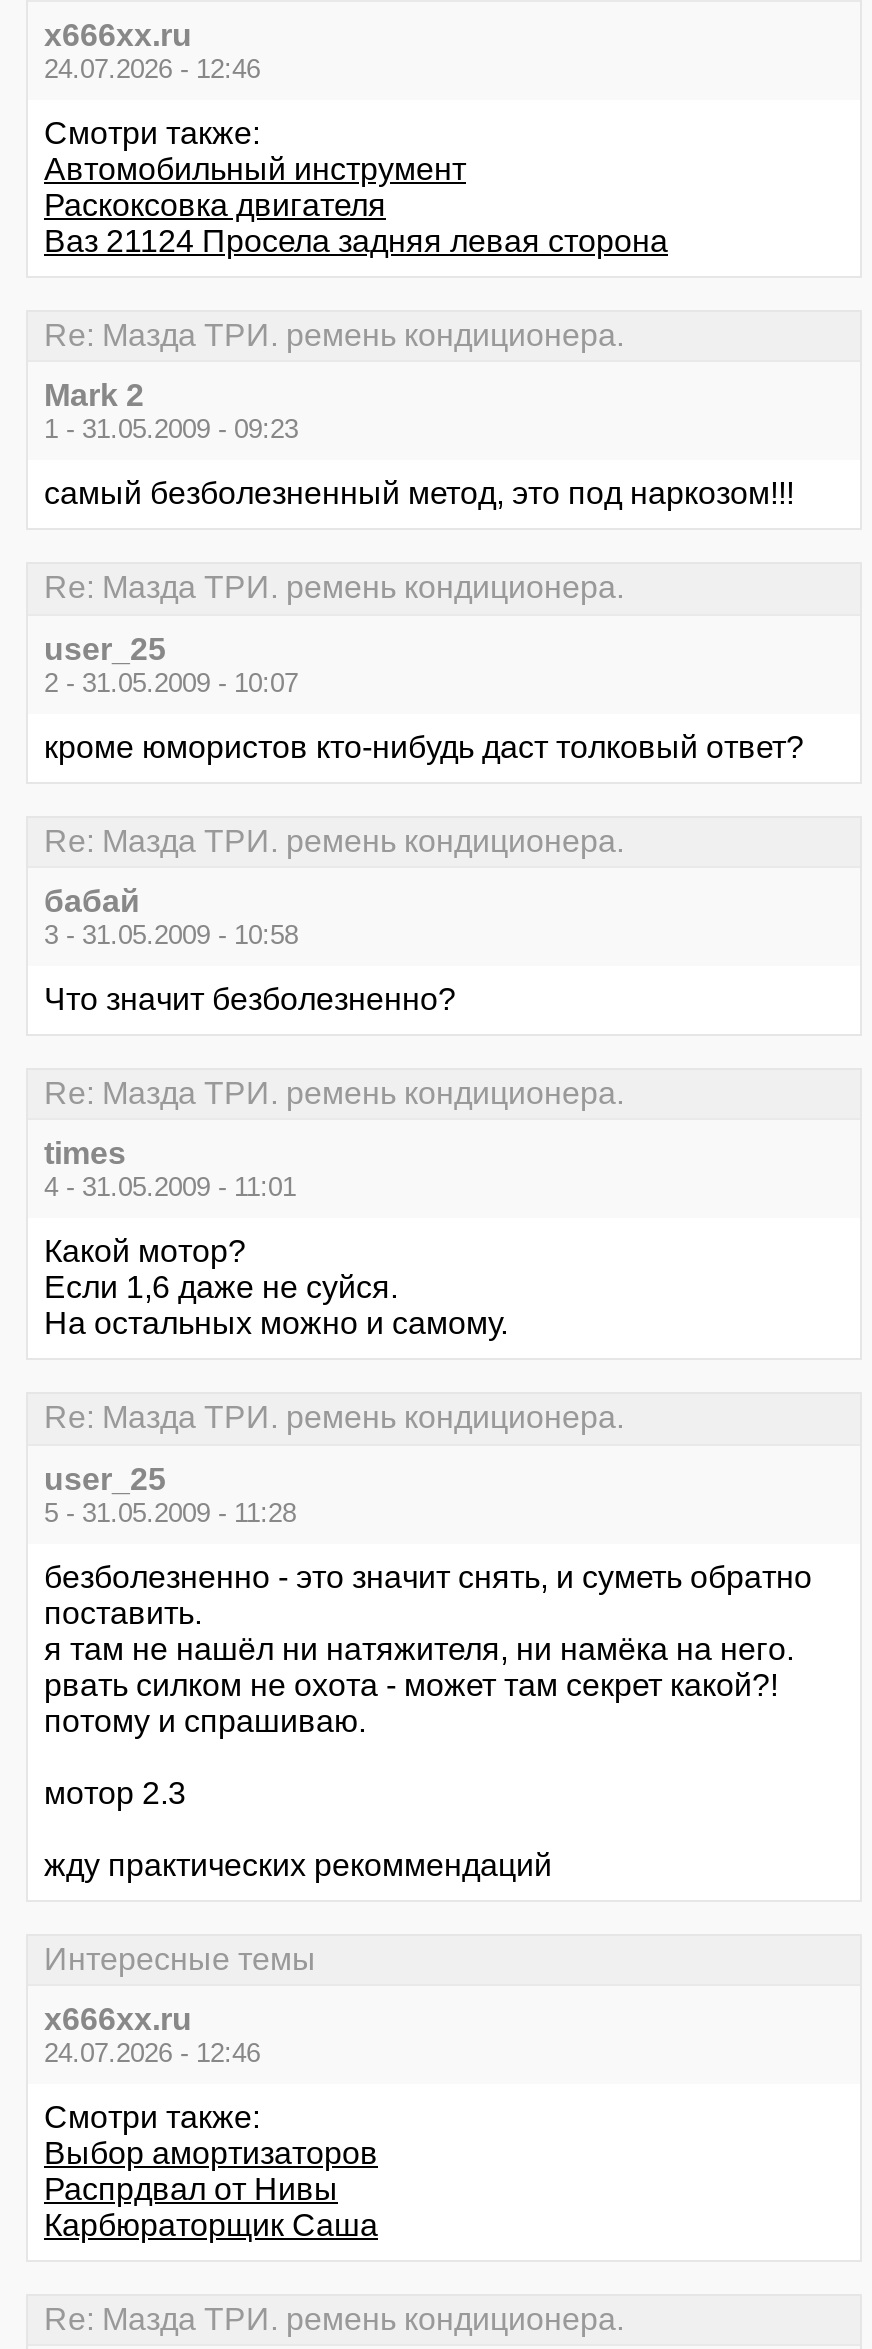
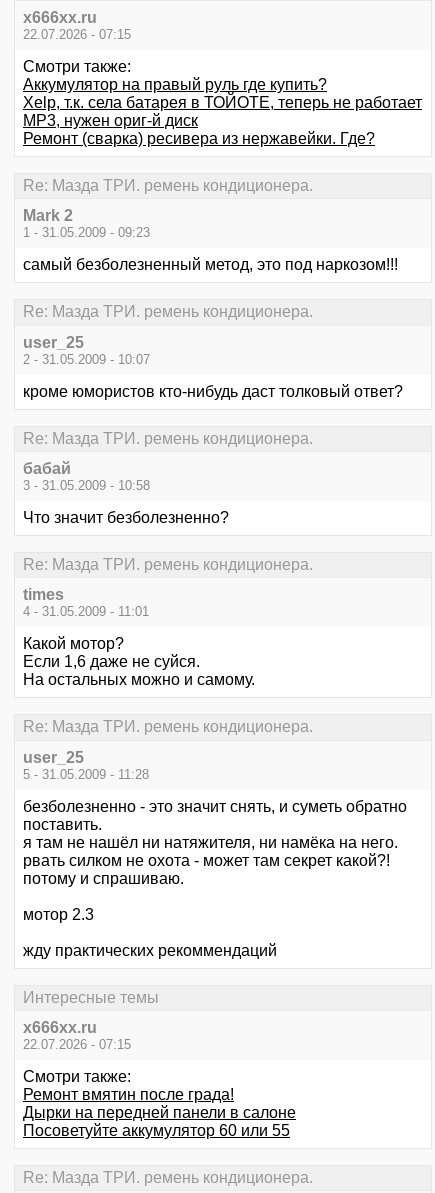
- 24.07.2026 - 12:46
+ 22.07.2026 - 07:15

- Автомобильный инструмент
- Раскоксовка двигателя
- Ваз 21124 Просела задняя левая сторона
+ Аккумулятор на правый руль где купить?
+ Xelp, т.к. села батарея в ТОЙОТЕ, теперь не работает
+ MP3, нужен ориг-й диск
+ Ремонт (сварка) ресивера из нержавейки. Где?

- 24.07.2026 - 12:46
+ 22.07.2026 - 07:15

- Выбор амортизаторов
- Распрдвал от Нивы
- Карбюраторщик Саша
+ Ремонт вмятин после града!
+ Дырки на передней панели в салоне
+ Посоветуйте аккумулятор 60 или 55
